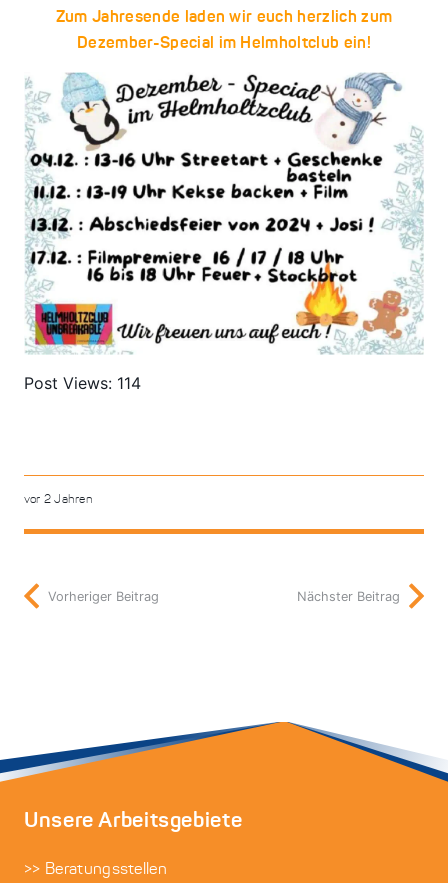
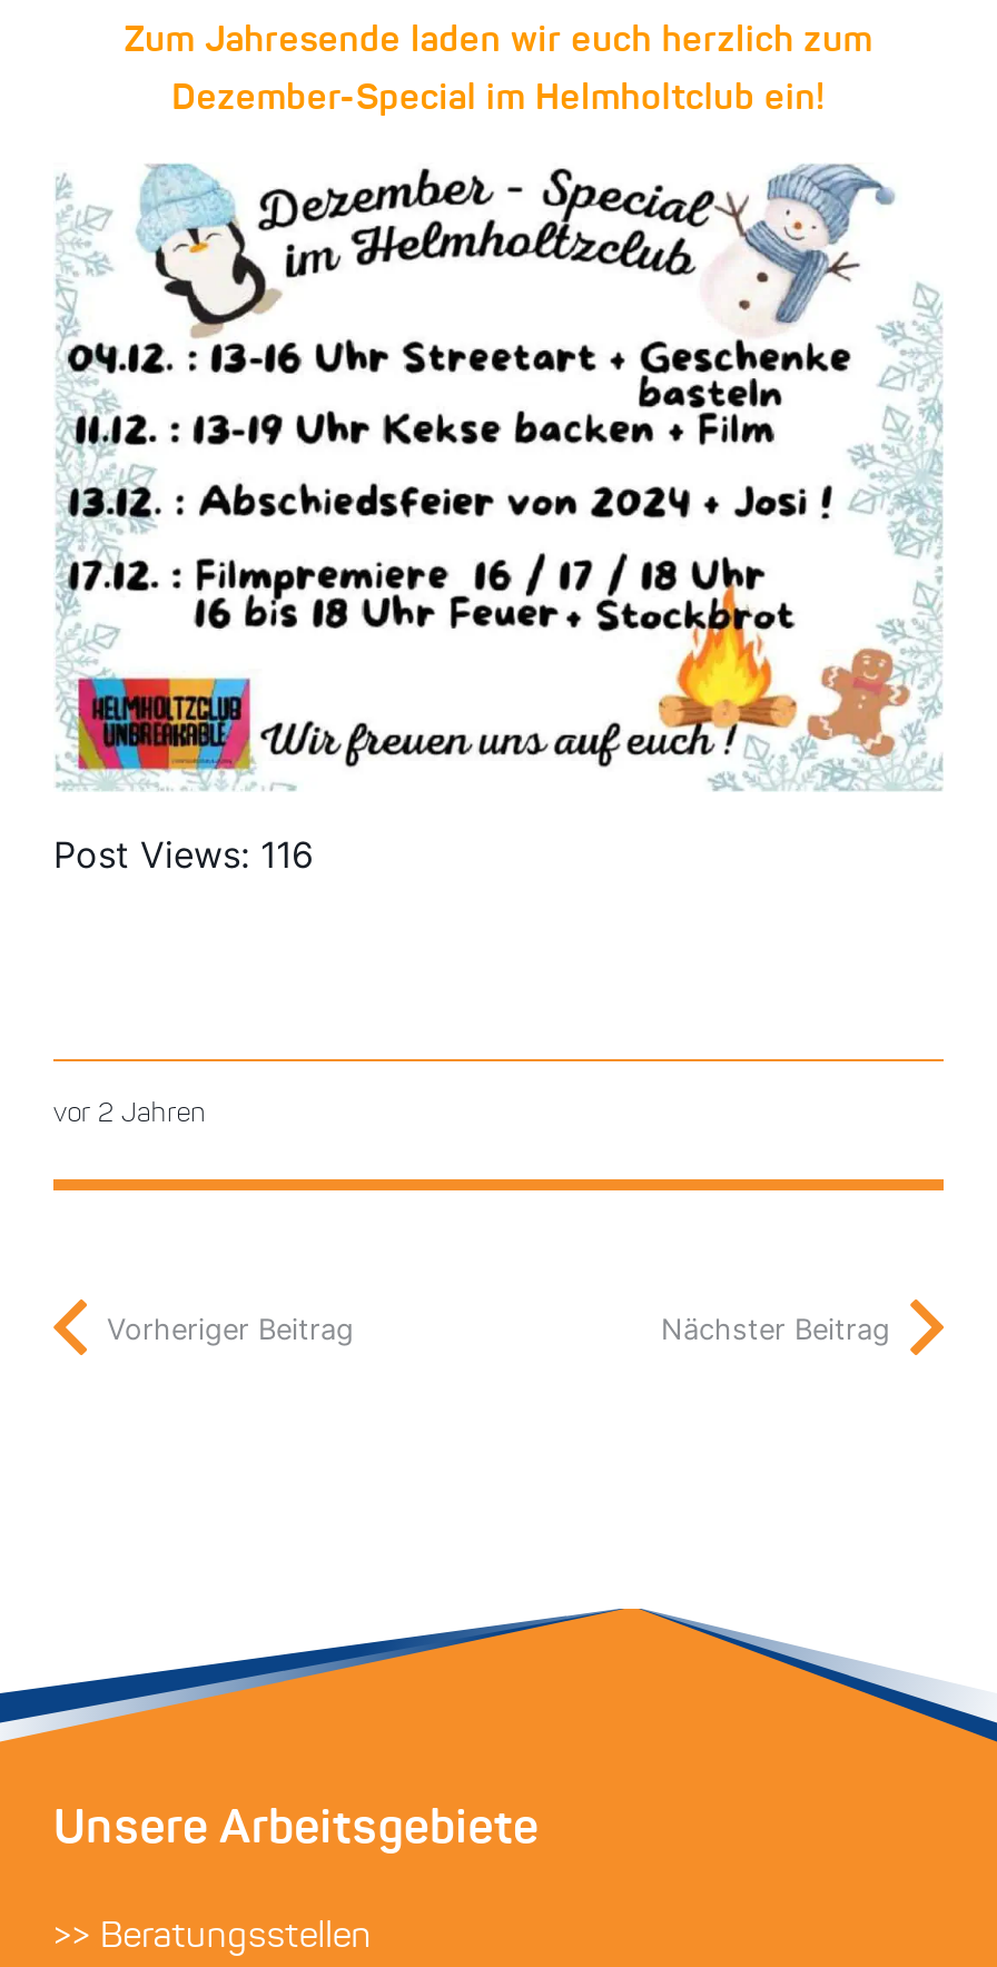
- Post Views: 114
+ Post Views: 116
